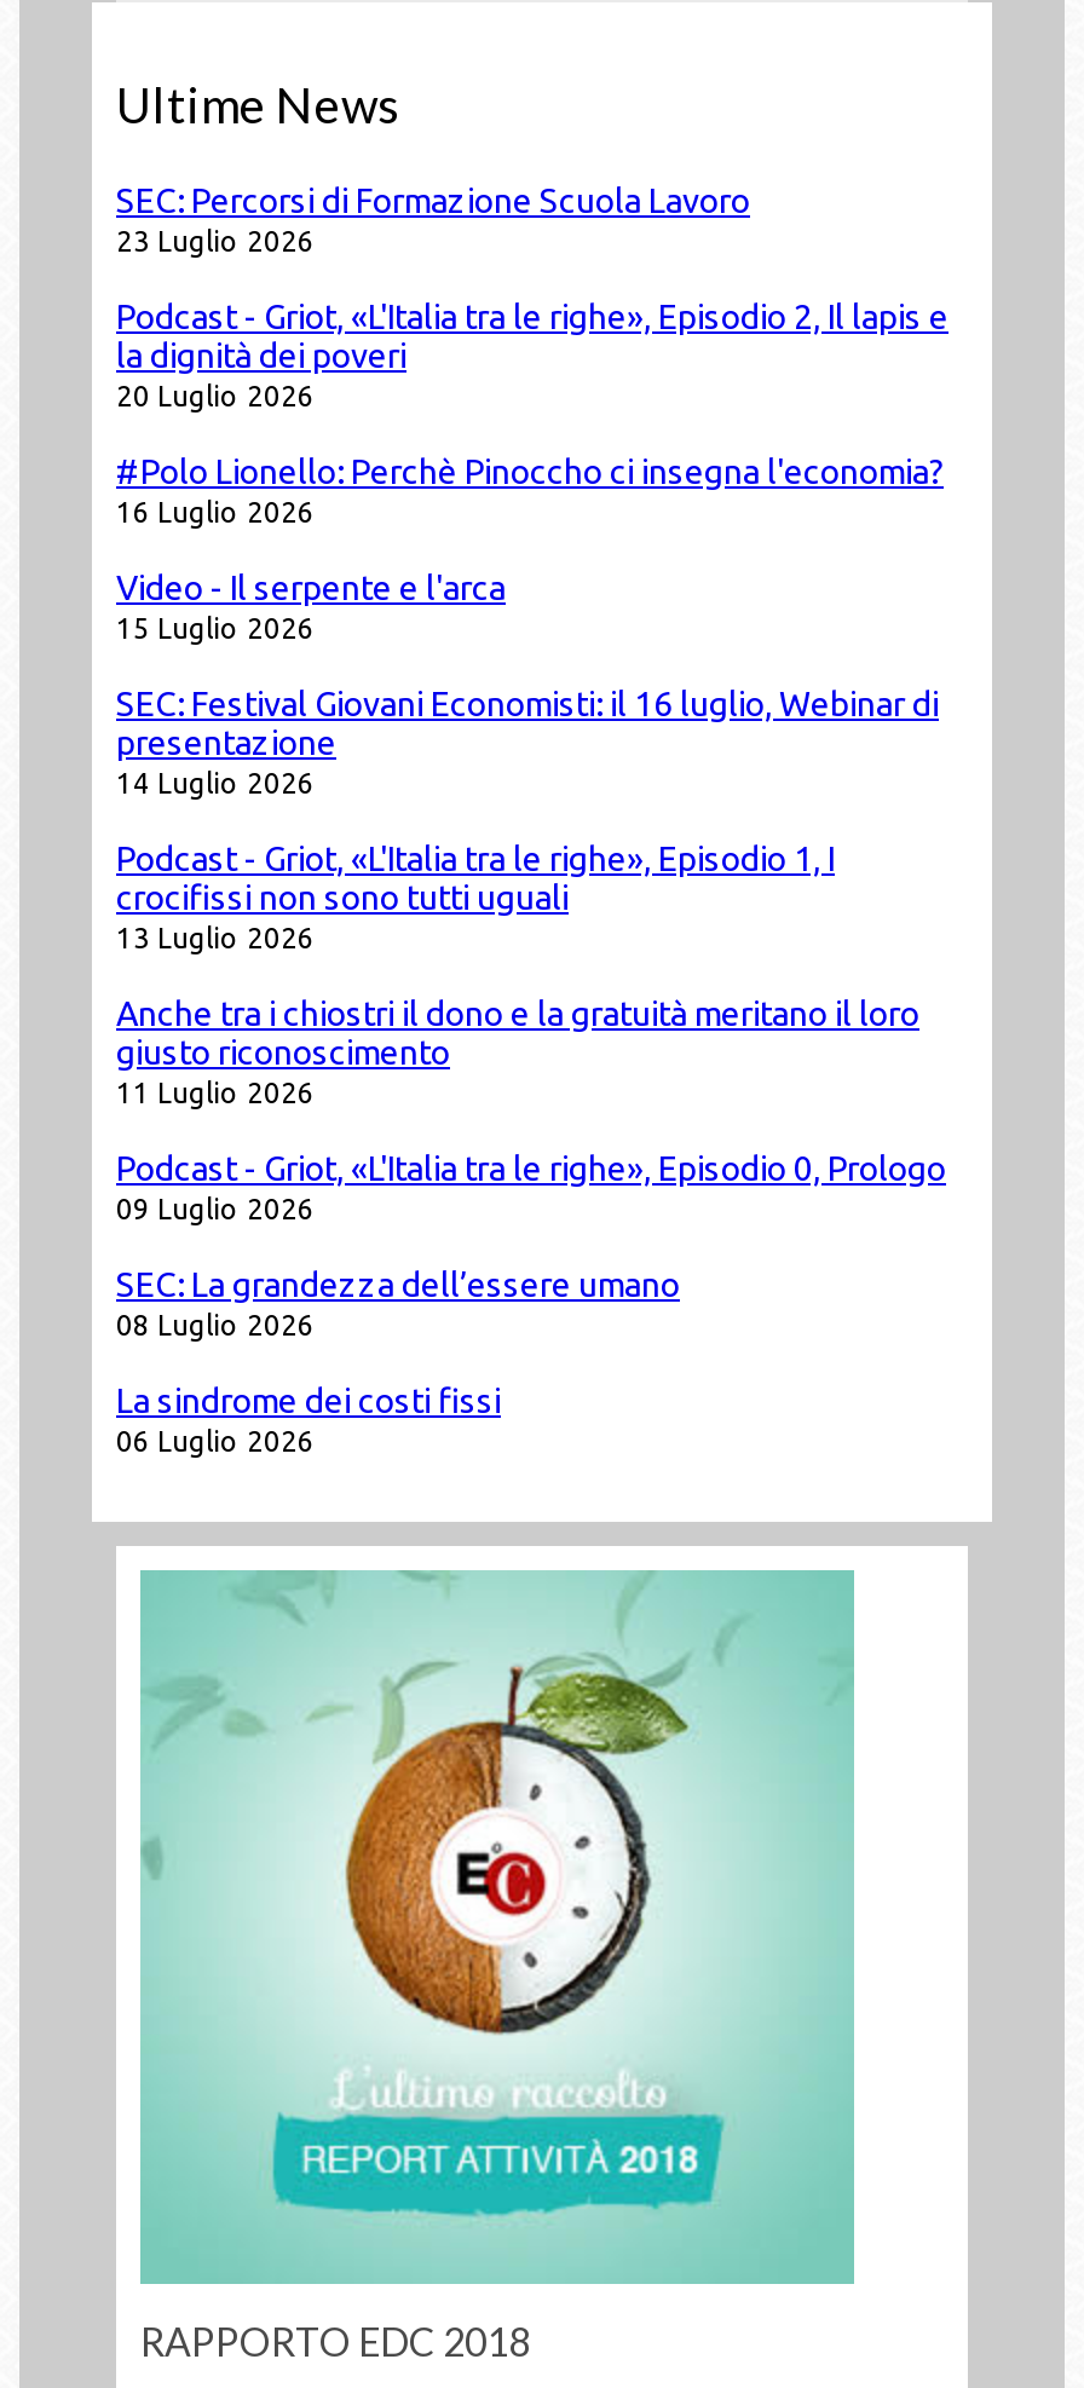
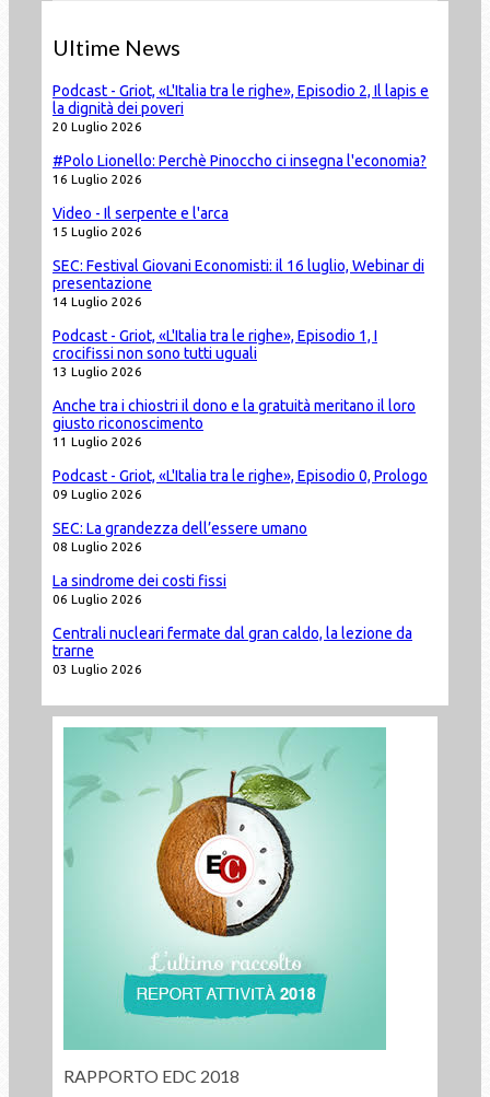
- SEC: Percorsi di Formazione Scuola Lavoro
- 23 Luglio 2026

moved up: Podcast - Griot, «L'Italia tra le righe», Episodio 2, Il lapis e | la dignità dei poveri | 20 Luglio 2026 | ... | La sindrome dei costi fissi | 06 Luglio 2026

+ Centrali nucleari fermate dal gran caldo, la lezione da
+ trarne
+ 03 Luglio 2026
